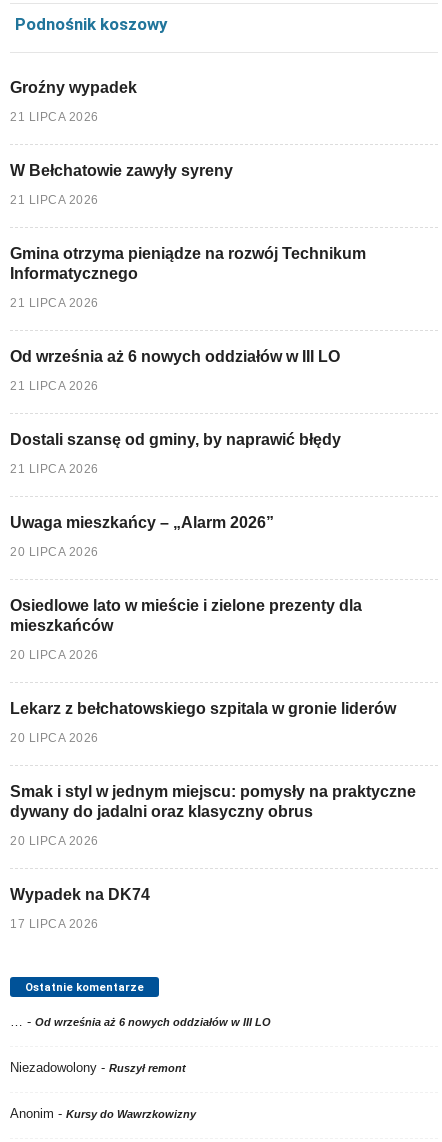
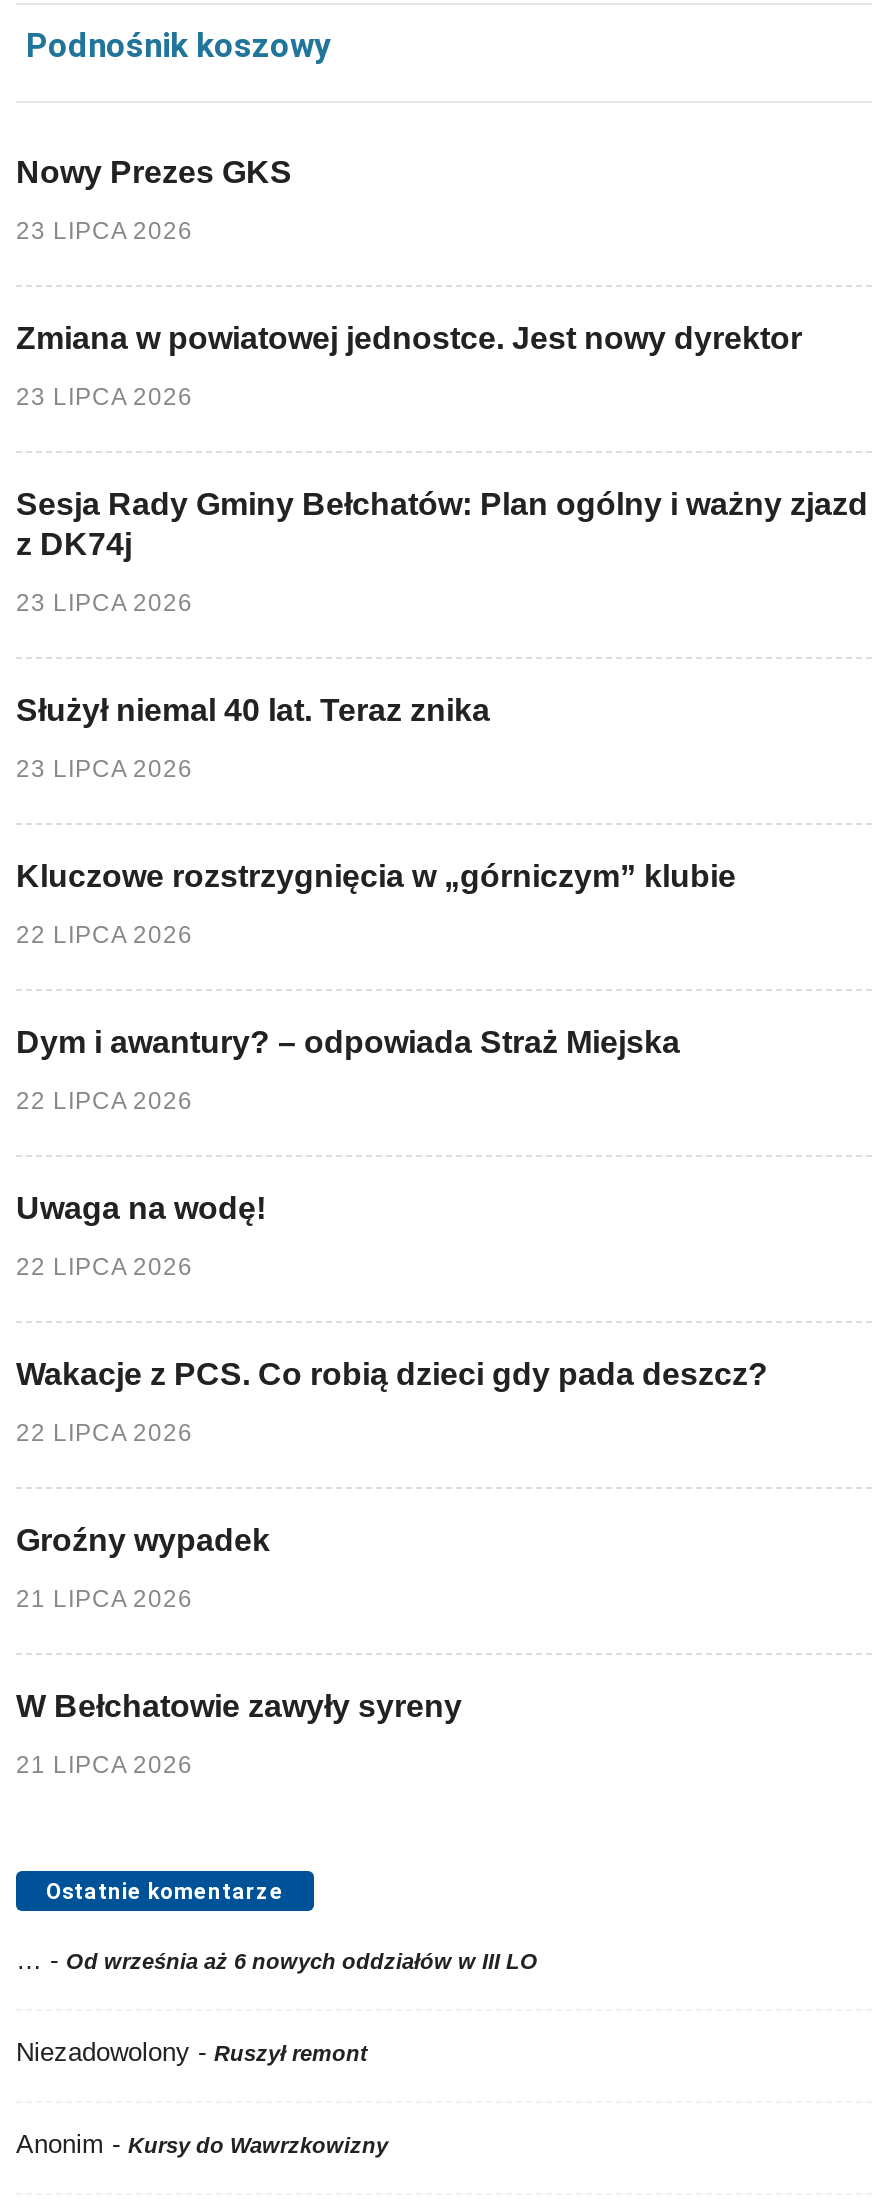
+ Nowy Prezes GKS
+ 23 LIPCA 2026
+ Zmiana w powiatowej jednostce. Jest nowy dyrektor
+ 23 LIPCA 2026
+ Sesja Rady Gminy Bełchatów: Plan ogólny i ważny zjazd
+ z DK74j
+ 23 LIPCA 2026
+ Służył niemal 40 lat. Teraz znika
+ 23 LIPCA 2026
+ Kluczowe rozstrzygnięcia w „górniczym” klubie
+ 22 LIPCA 2026
+ Dym i awantury? – odpowiada Straż Miejska
+ 22 LIPCA 2026
+ Uwaga na wodę!
+ 22 LIPCA 2026
+ Wakacje z PCS. Co robią dzieci gdy pada deszcz?
+ 22 LIPCA 2026

moved down: Groźny wypadek | 21 LIPCA 2026 | W Bełchatowie zawyły syreny | 21 LIPCA 2026

- Gmina otrzyma pieniądze na rozwój Technikum
- Informatycznego
- 21 LIPCA 2026
- Od września aż 6 nowych oddziałów w III LO
- 21 LIPCA 2026
- Dostali szansę od gminy, by naprawić błędy
- 21 LIPCA 2026
- Uwaga mieszkańcy – „Alarm 2026”
- 20 LIPCA 2026
- Osiedlowe lato w mieście i zielone prezenty dla
- mieszkańców
- 20 LIPCA 2026
- Lekarz z bełchatowskiego szpitala w gronie liderów
- 20 LIPCA 2026
- Smak i styl w jednym miejscu: pomysły na praktyczne
- dywany do jadalni oraz klasyczny obrus
- 20 LIPCA 2026
- Wypadek na DK74
- 17 LIPCA 2026
